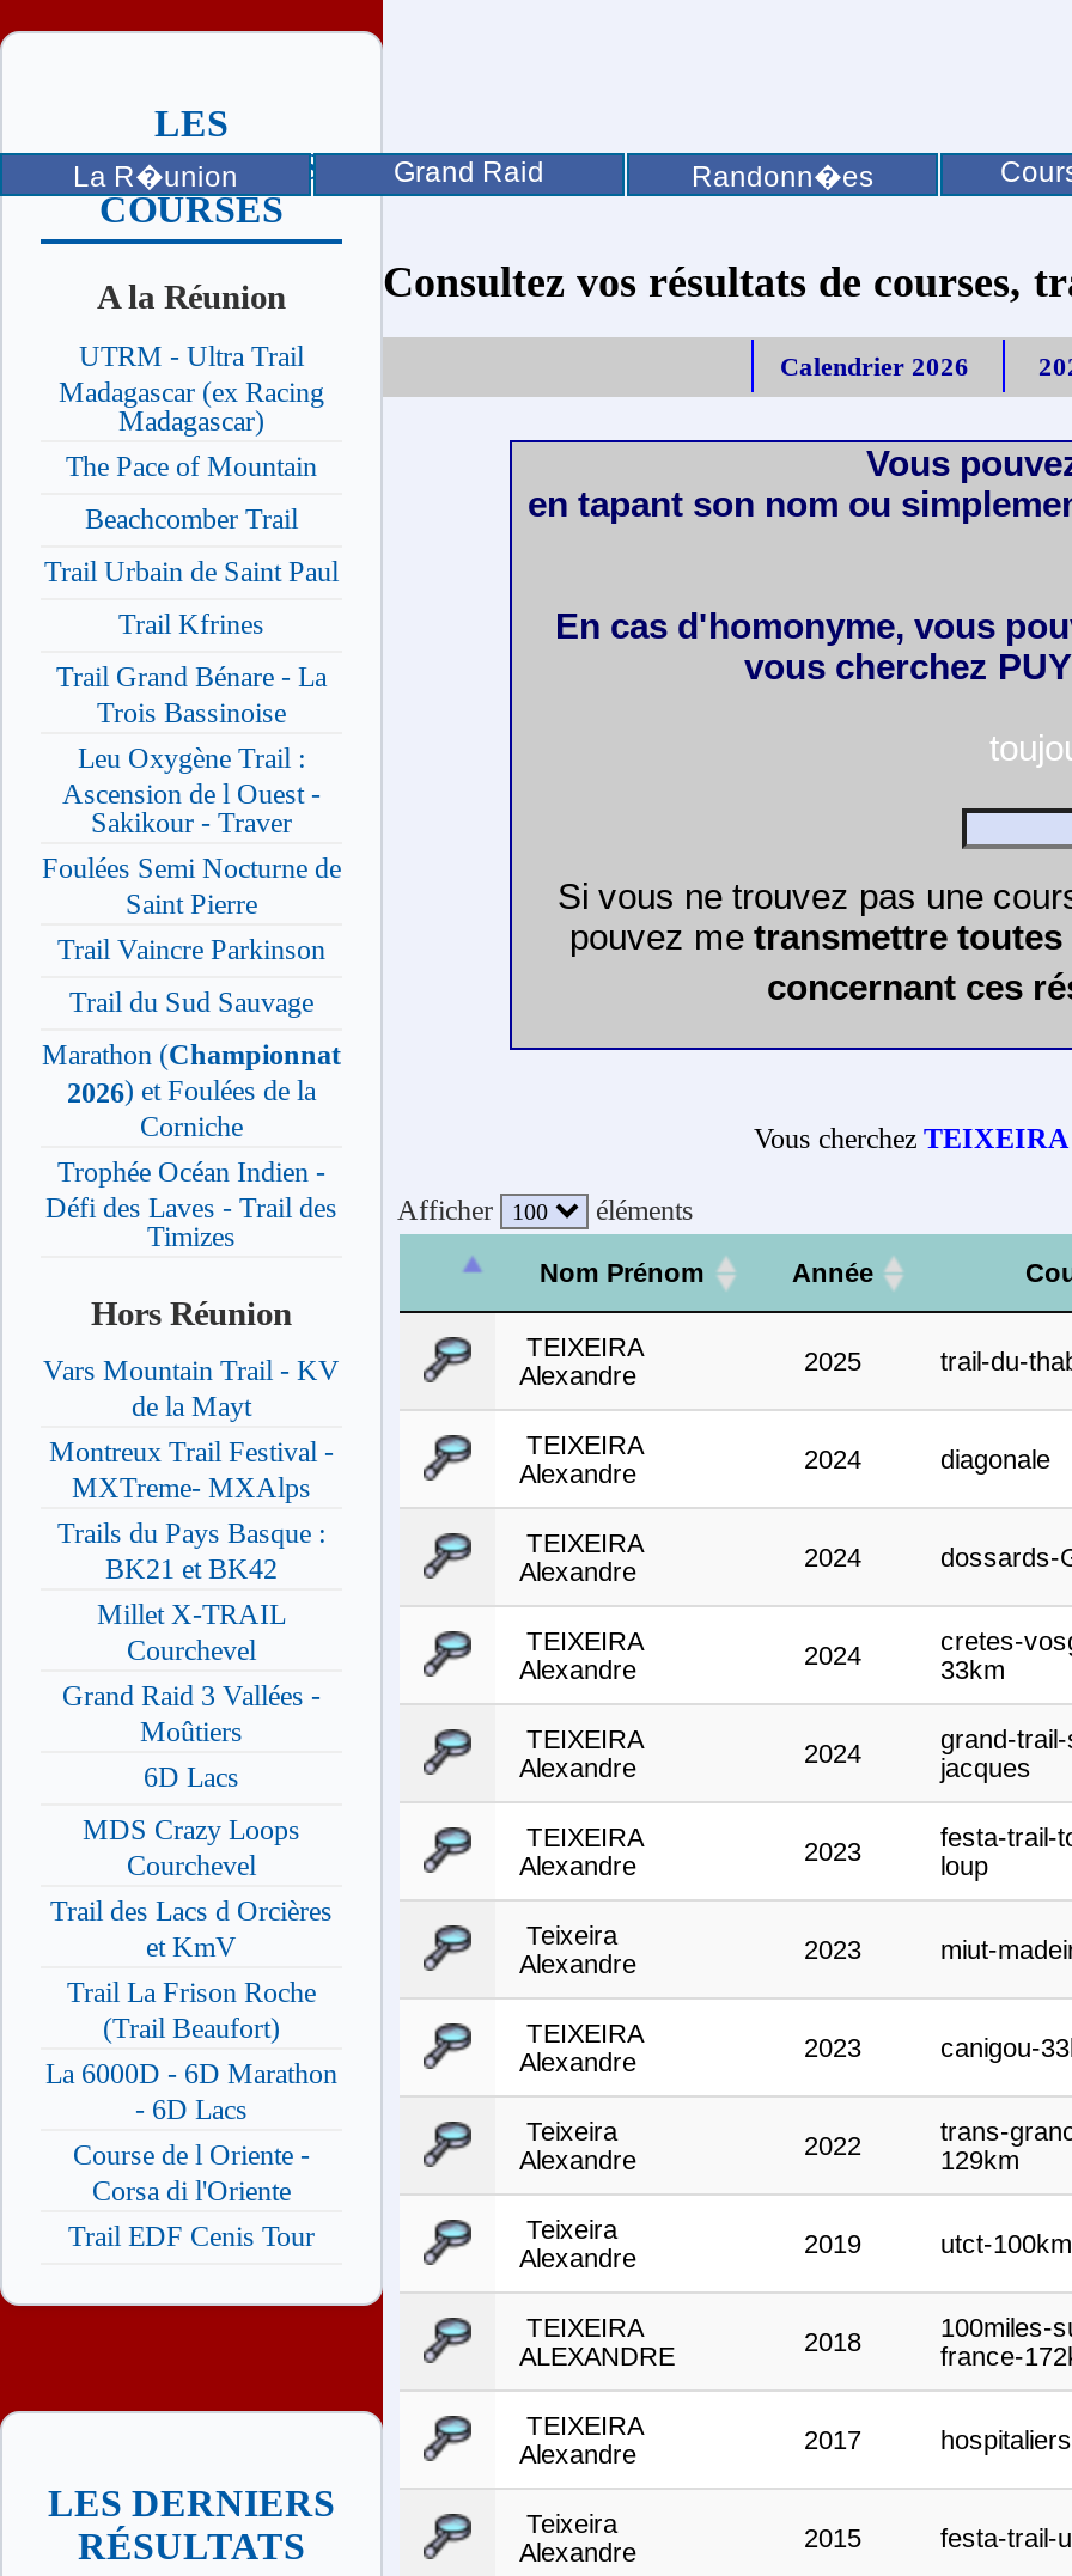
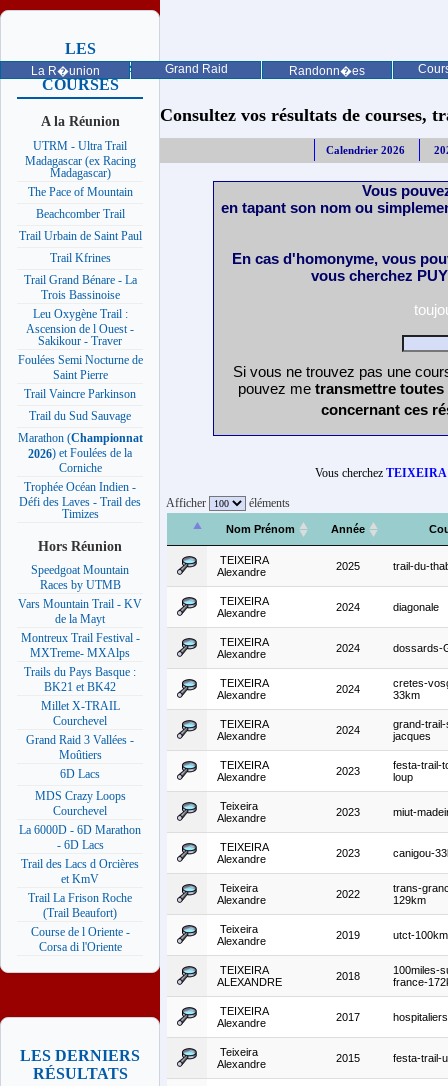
moved down: Vars Mountain Trail - KV | de la Mayt | Montreux Trail Festival - | ... | MDS Crazy Loops | Courchevel

+ Speedgoat Mountain
+ Races by UTMB

moved down: Trail des Lacs d Orcières | et KmV | Trail La Frison Roche | (Trail Beaufort)

moved up: La 6000D - 6D Marathon | - 6D Lacs

moved down: Course de l Oriente - | Corsa di l'Oriente

- Trail EDF Cenis Tour
